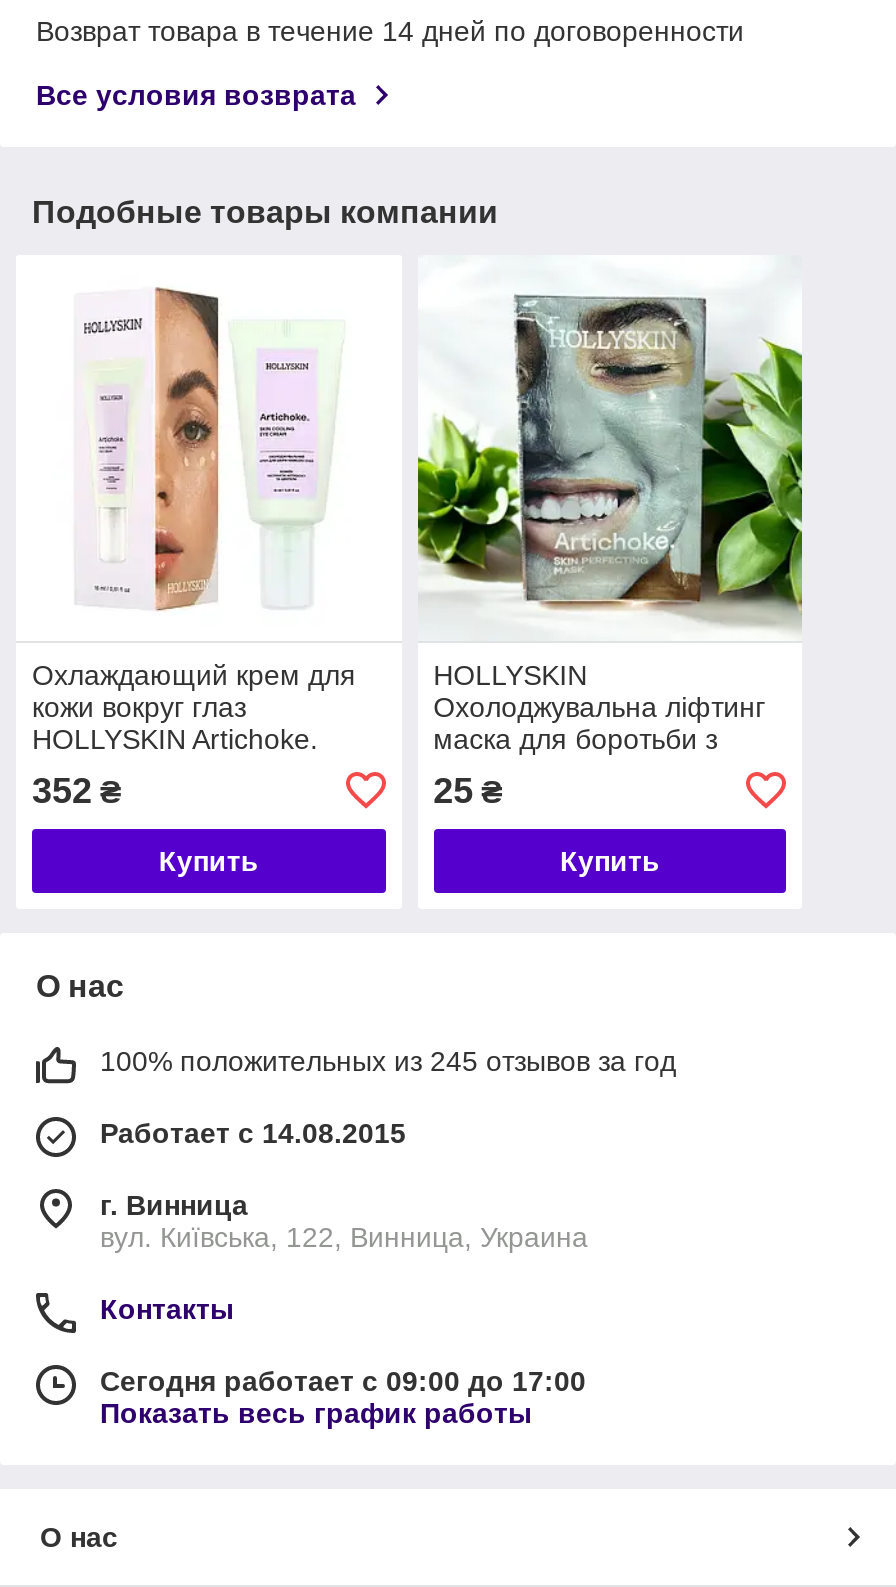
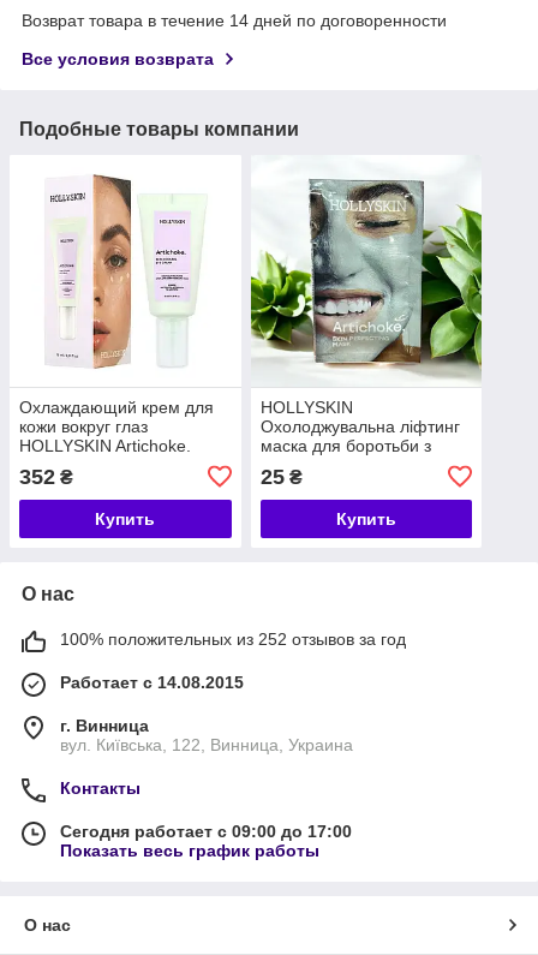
- 100% положительных из 245 отзывов за год
+ 100% положительных из 252 отзывов за год
